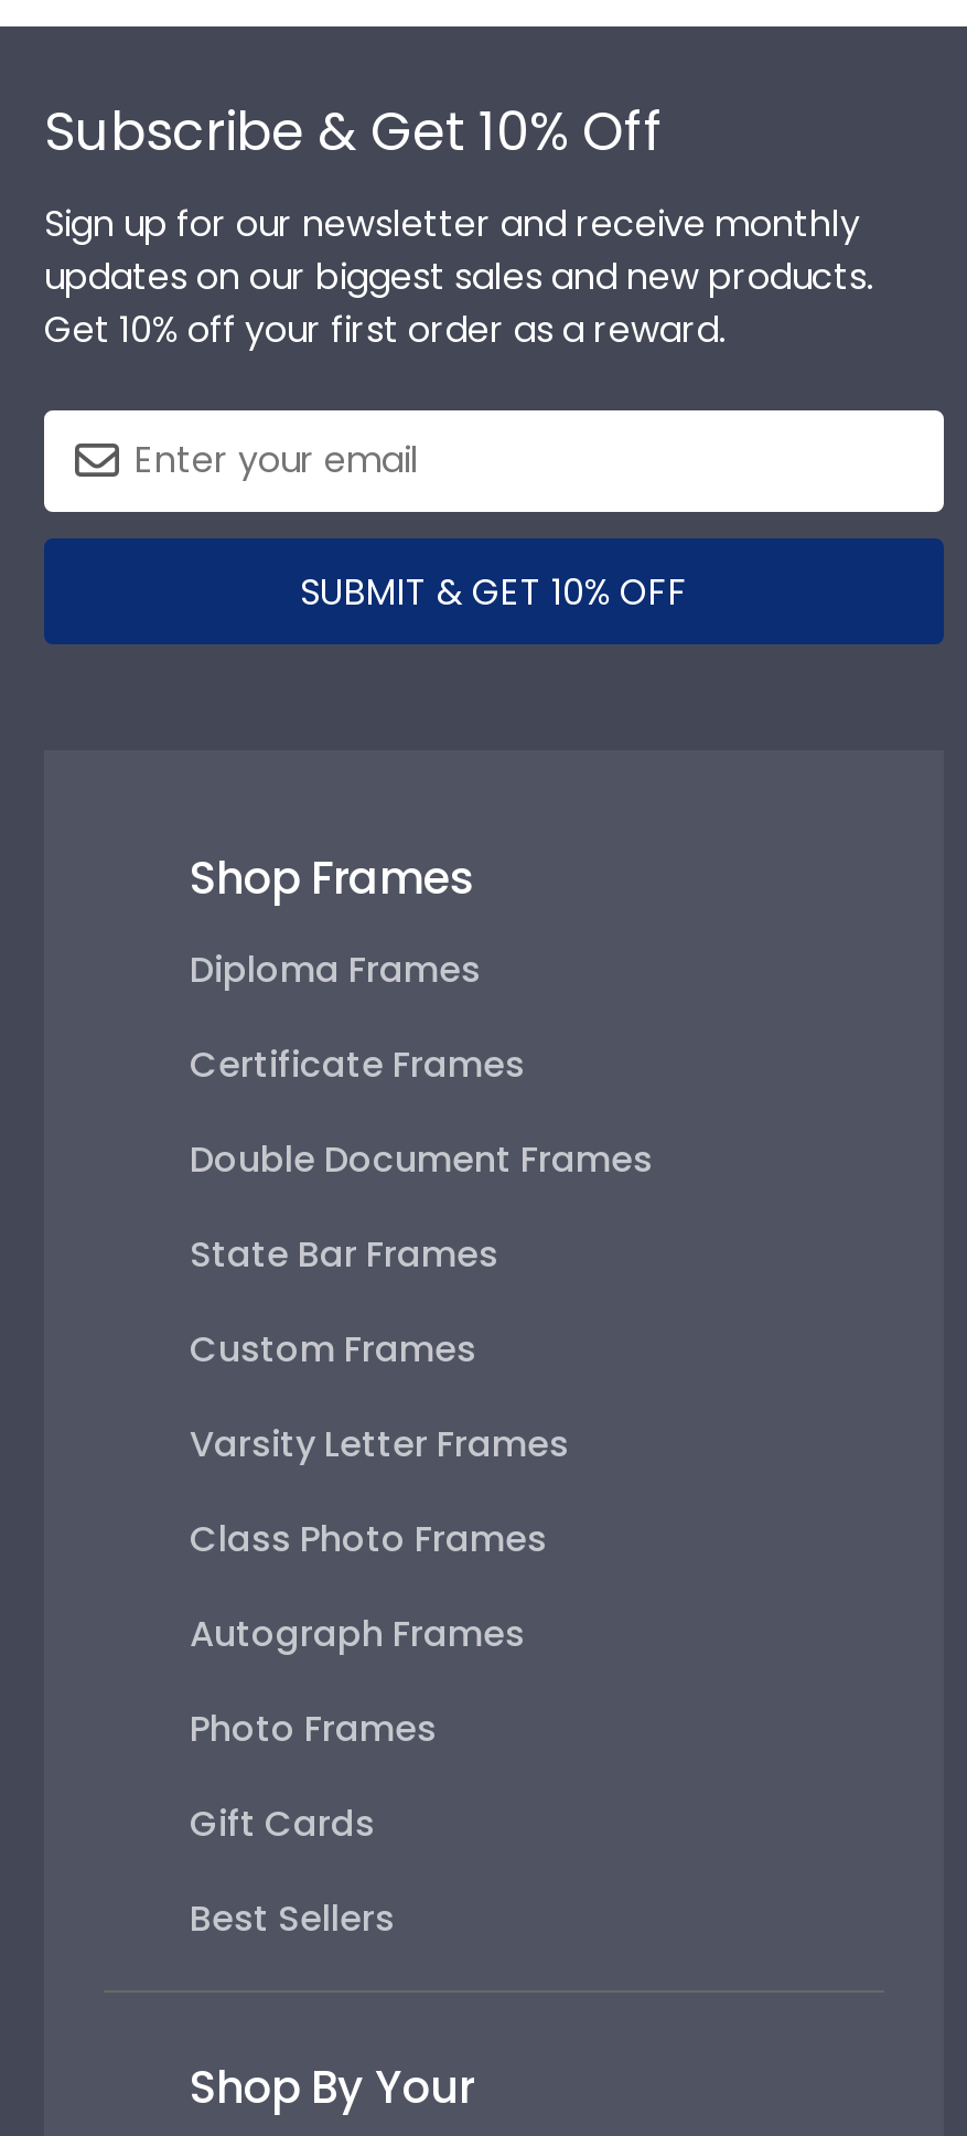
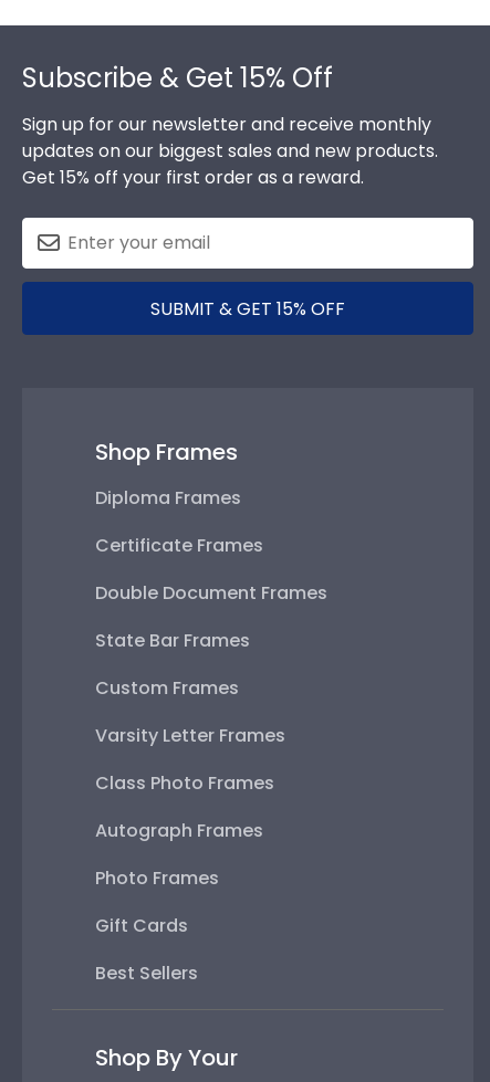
- Subscribe & Get 10% Off
+ Subscribe & Get 15% Off

- Get 10% off your first order as a reward.
+ Get 15% off your first order as a reward.

- SUBMIT & GET 10% OFF
+ SUBMIT & GET 15% OFF
